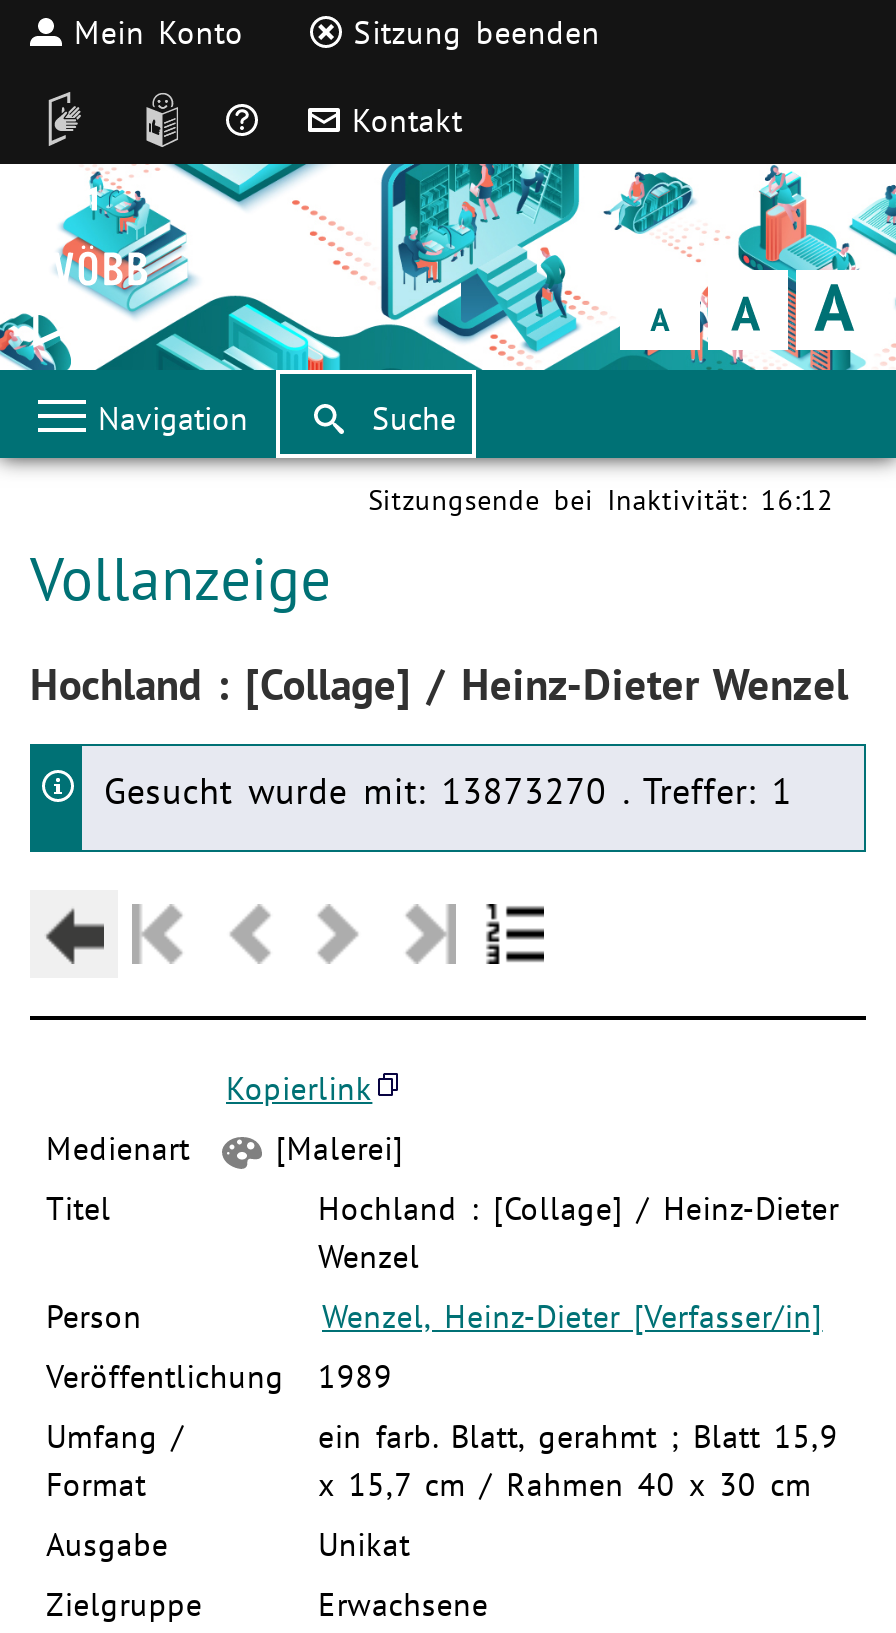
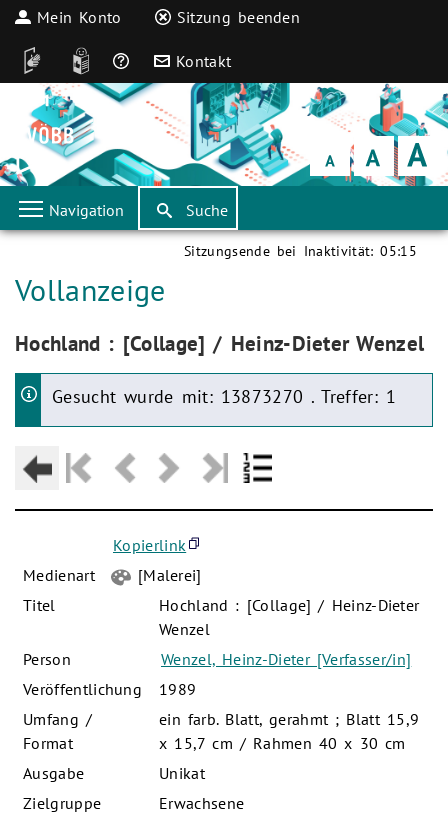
- Sitzungsende bei Inaktivität: 16:12
+ Sitzungsende bei Inaktivität: 05:15
